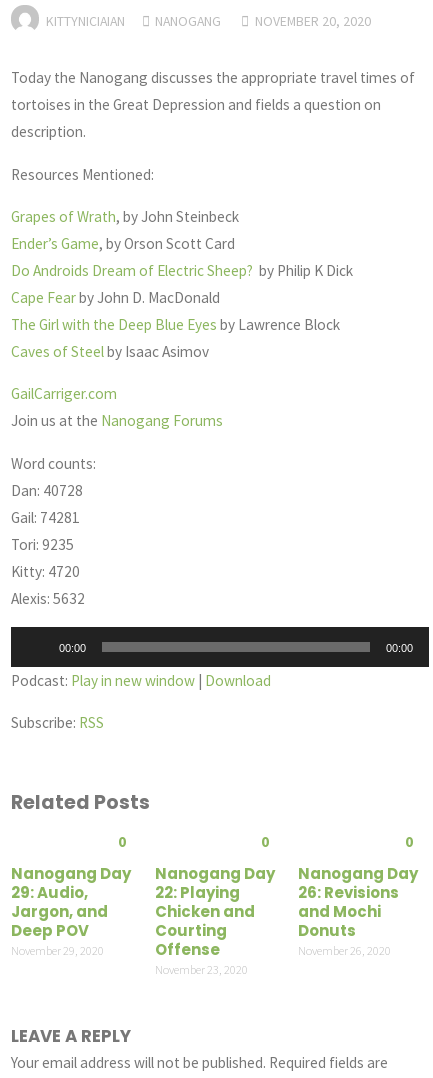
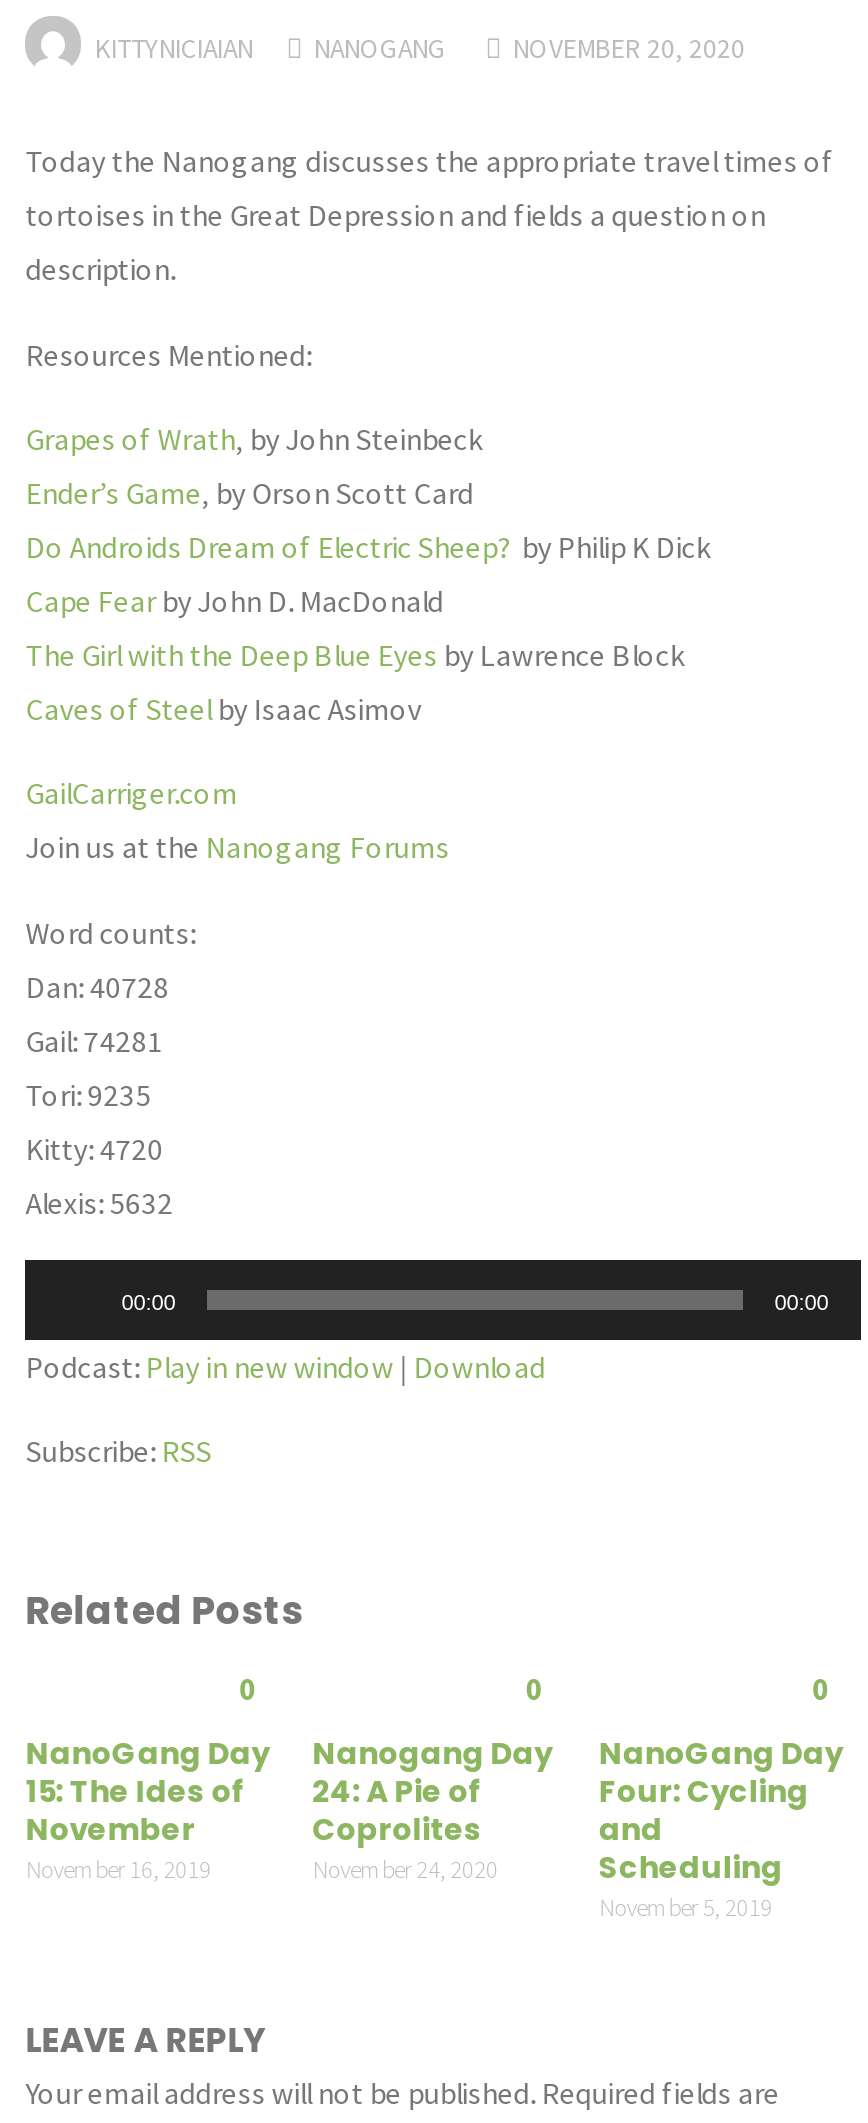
- Nanogang Day
- 29: Audio,
- Jargon, and
- Deep POV
- November 29, 2020
+ NanoGang Day
+ 15: The Ides of
+ November
+ November 16, 2019

- Nanogang Day
- 26: Revisions
- and Mochi
- Donuts
- November 26, 2020
+ NanoGang Day
+ Four: Cycling
+ and
+ Scheduling
+ November 5, 2019

- 22: Playing
- Chicken and
- Courting
- Offense
- November 23, 2020
+ 24: A Pie of
+ Coprolites
+ November 24, 2020
